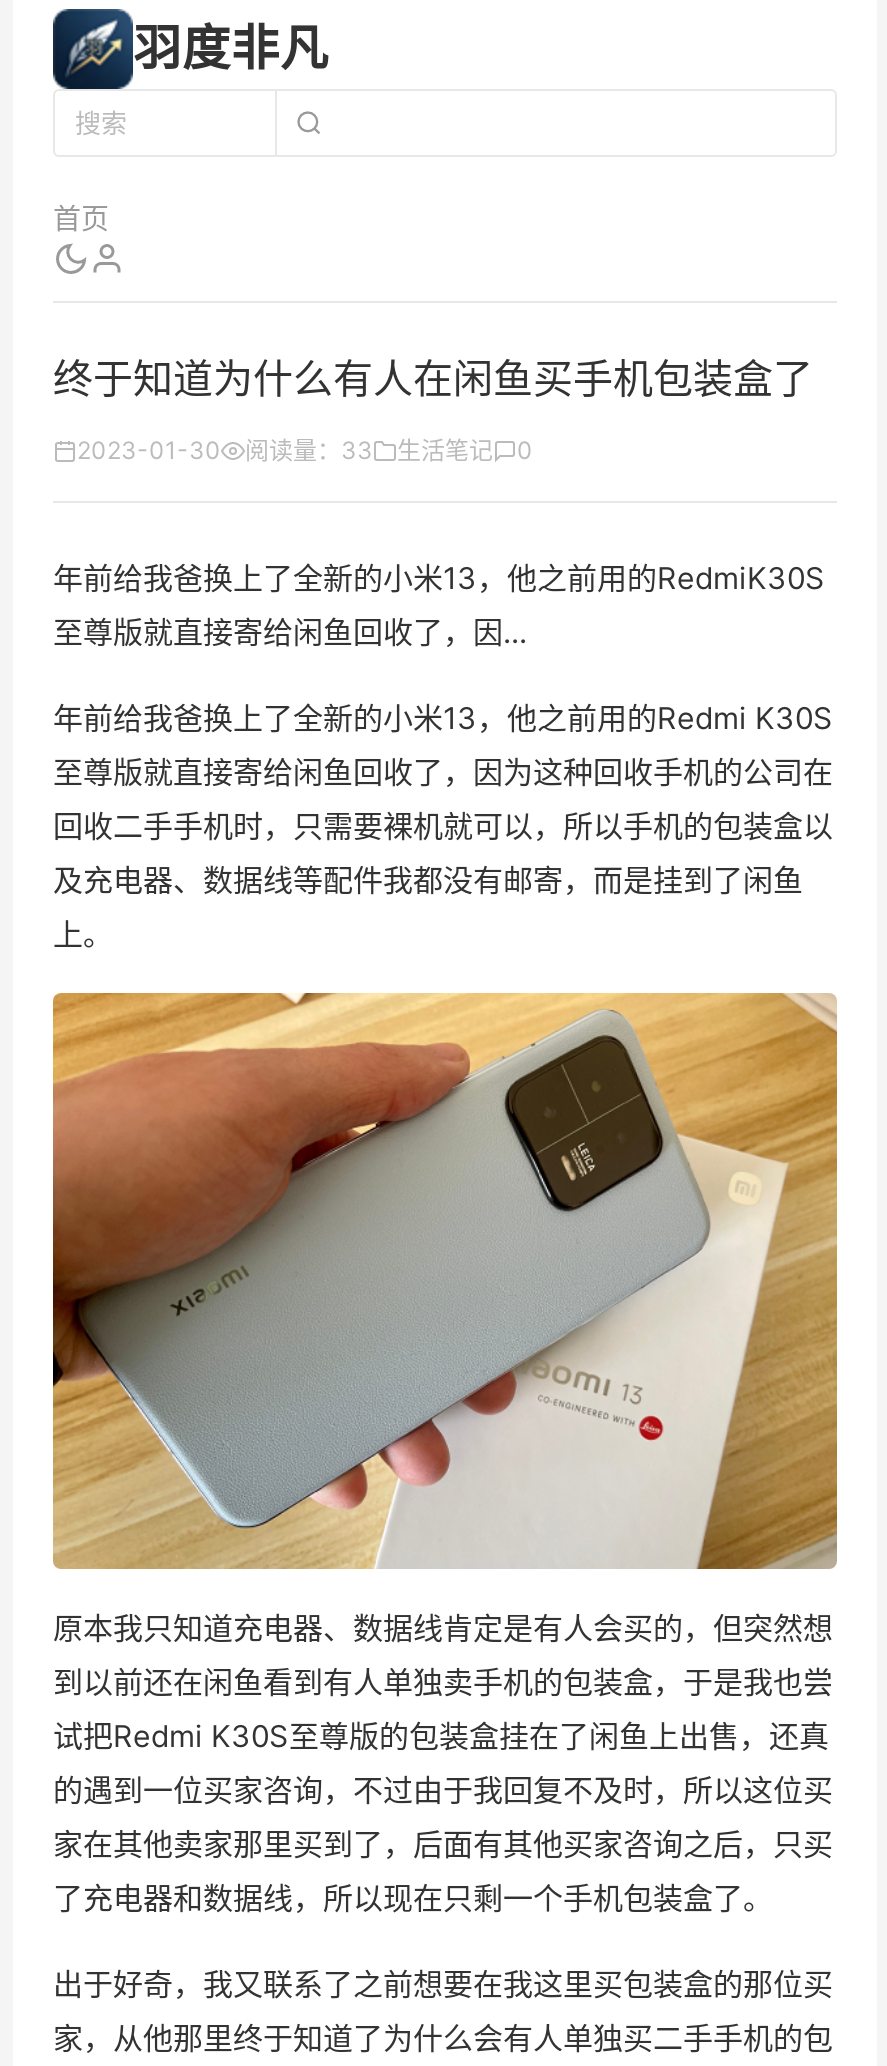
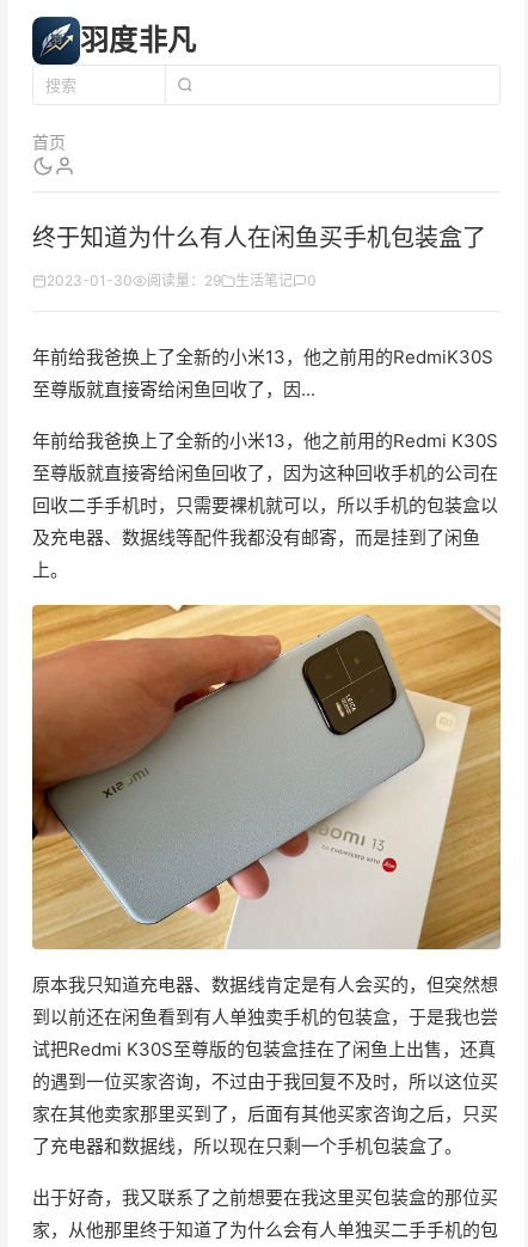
- 2023-01-30 阅读量：33 生活笔记 0
+ 2023-01-30 阅读量：29 生活笔记 0
